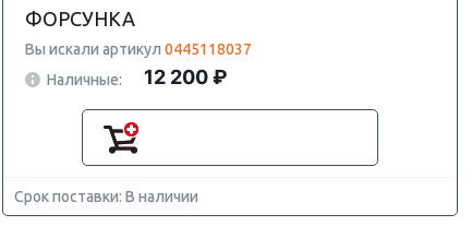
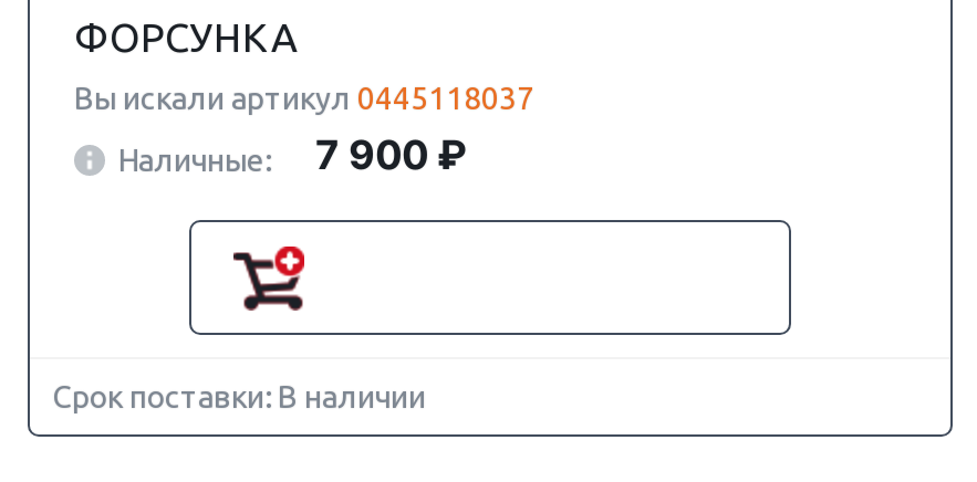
- Наличные: 12 200 ₽
+ Наличные: 7 900 ₽
